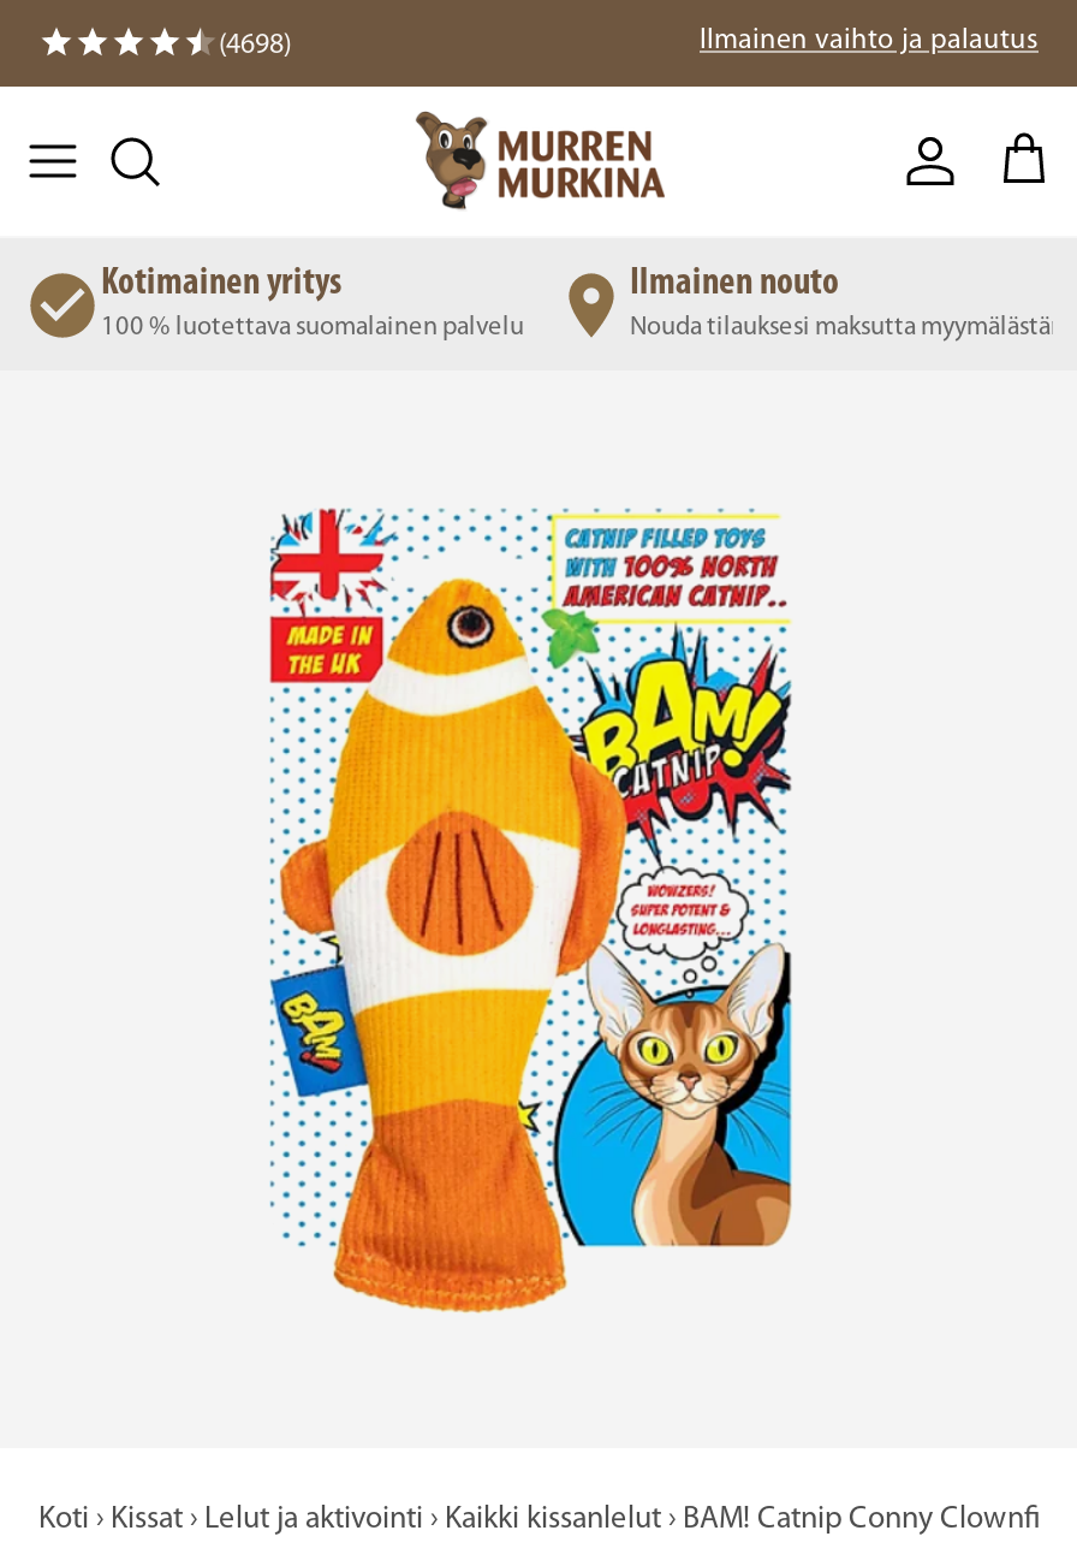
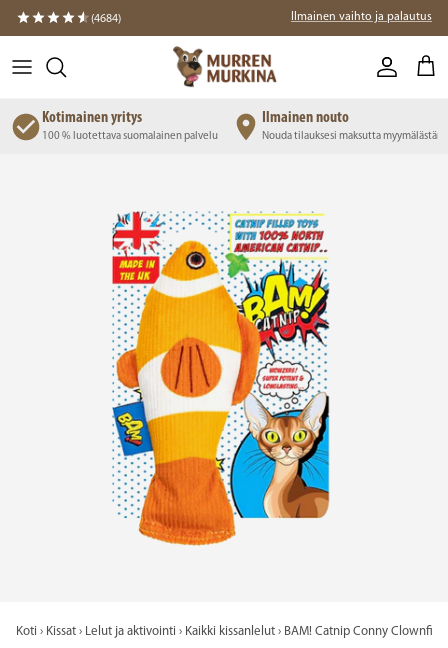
- (4698)
+ (4684)
